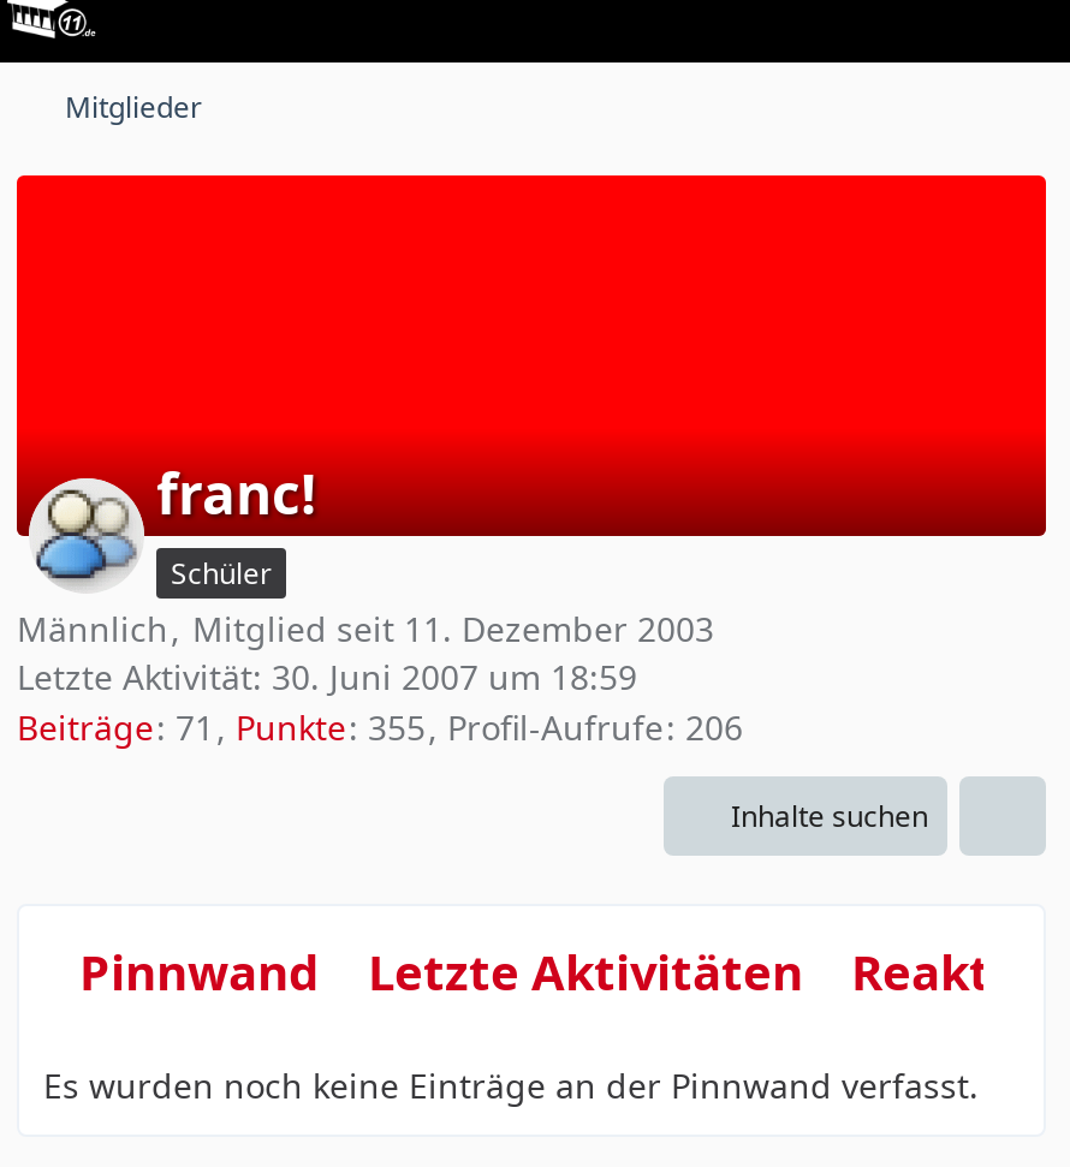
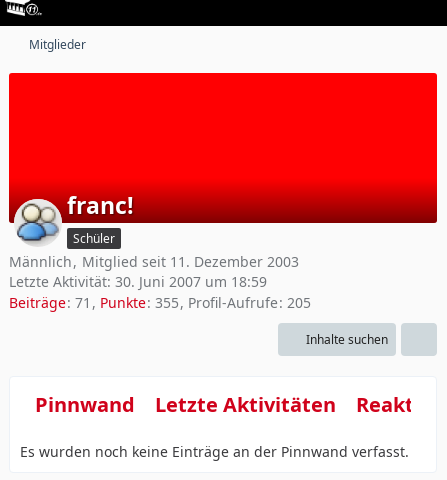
- Beiträge 71 Punkte 355 Profil-Aufrufe 206
+ Beiträge 71 Punkte 355 Profil-Aufrufe 205
